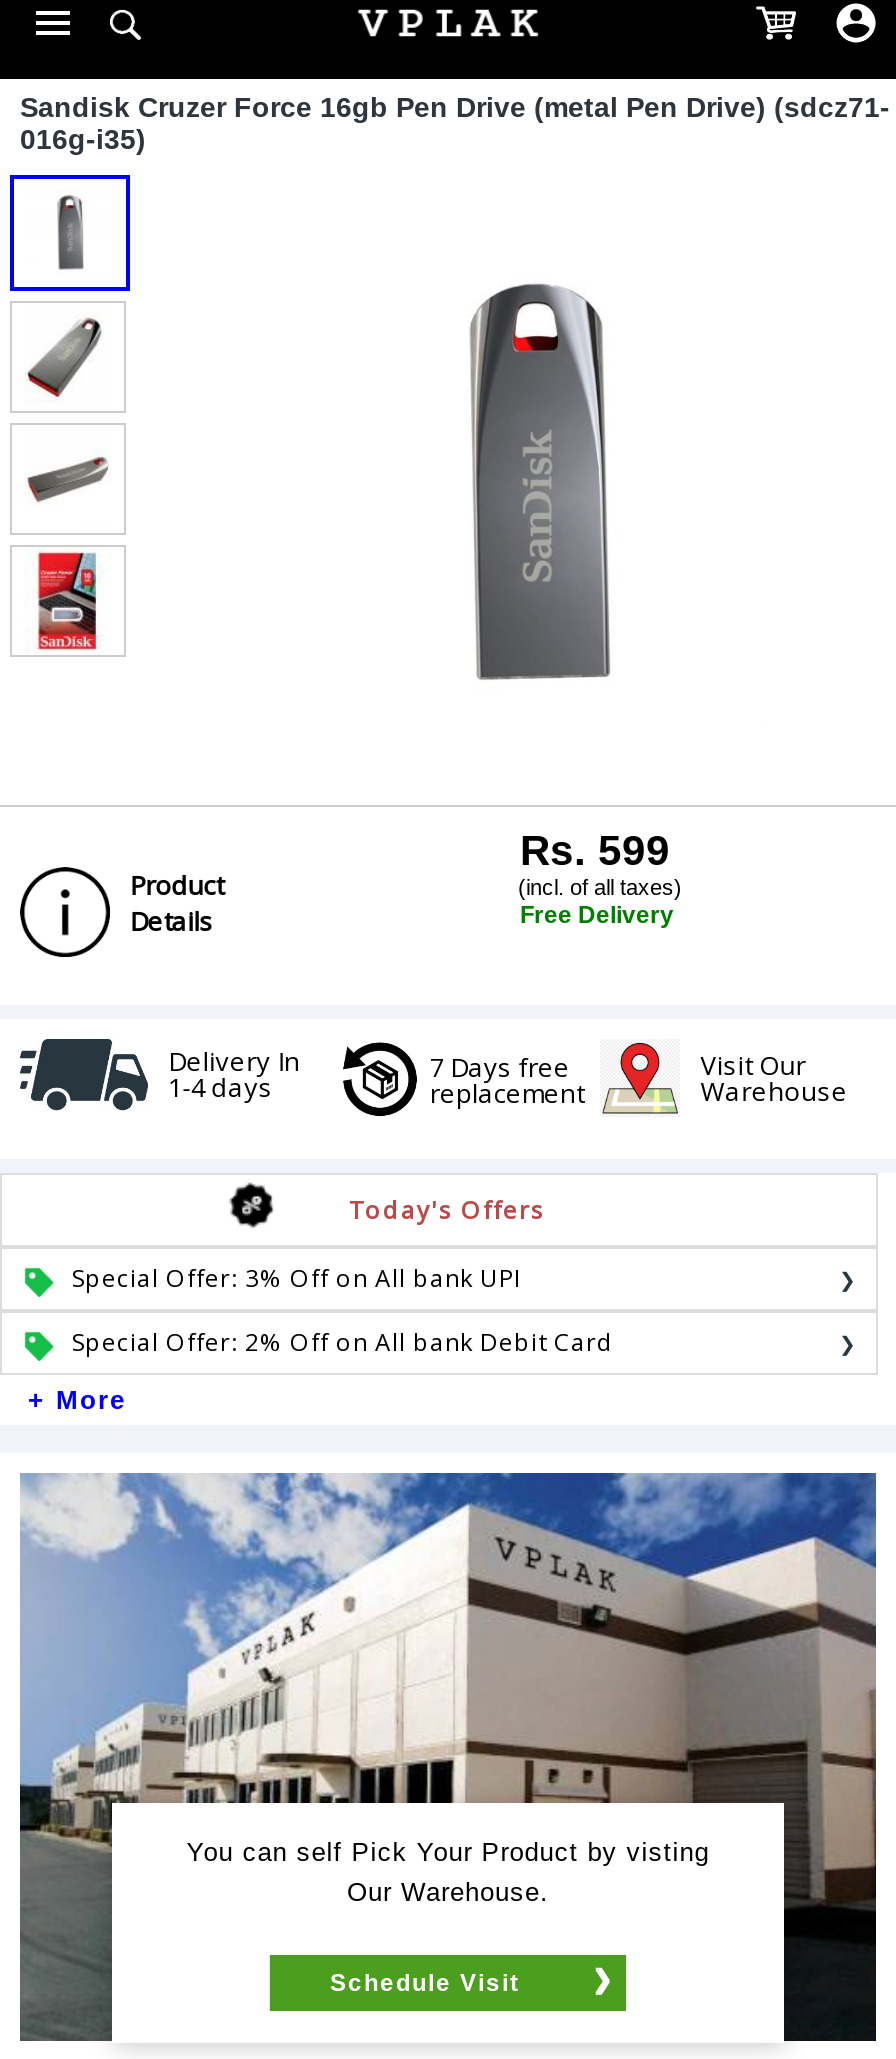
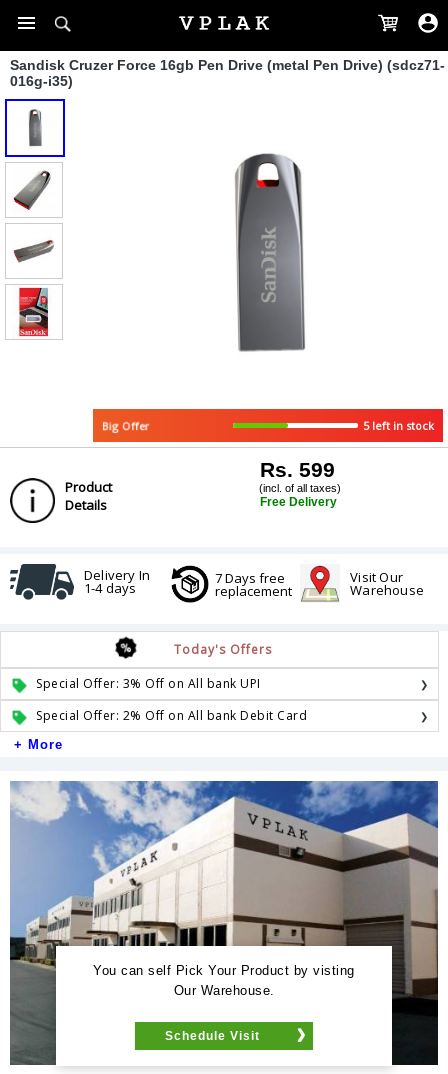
+ Big Offer
+ 5 left in stock
